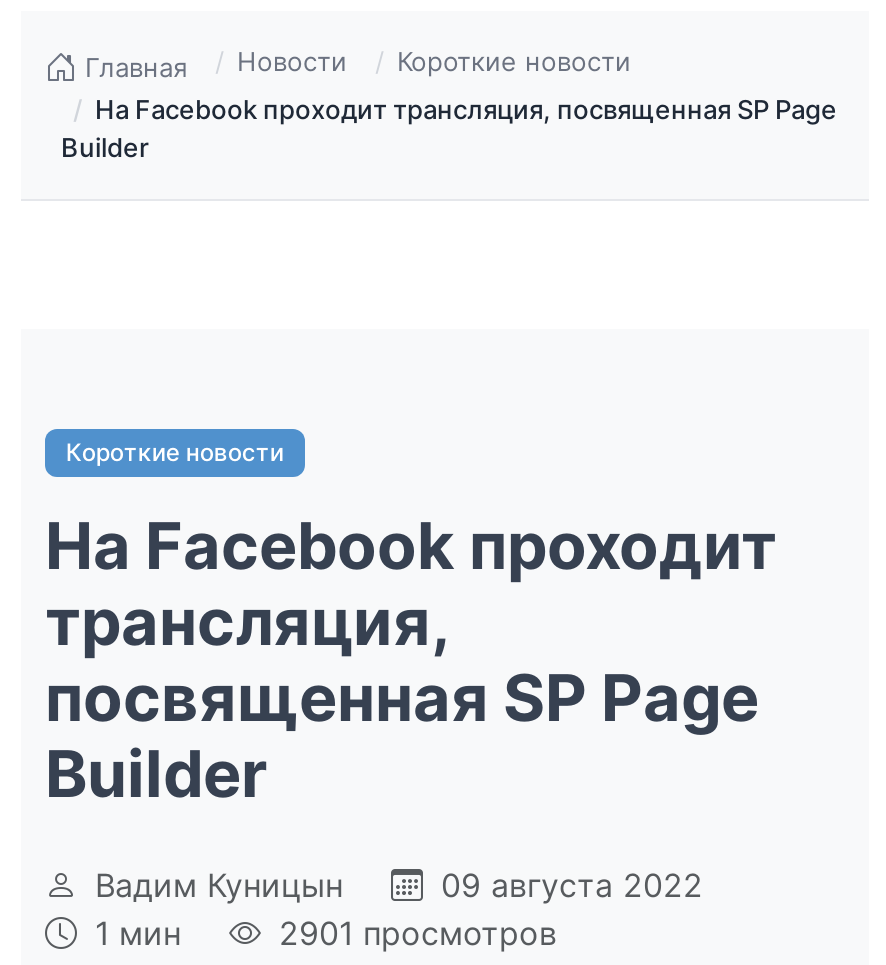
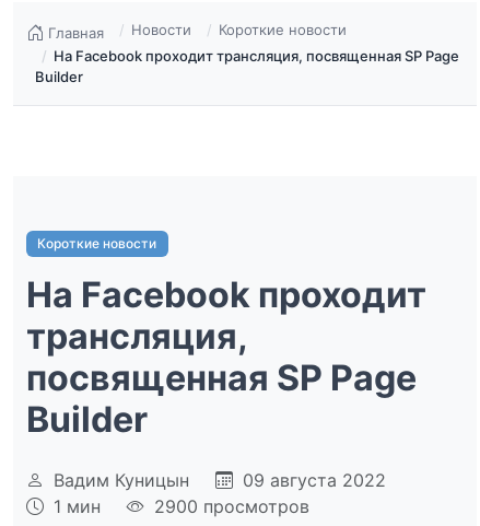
- 2901 просмотров
+ 2900 просмотров
